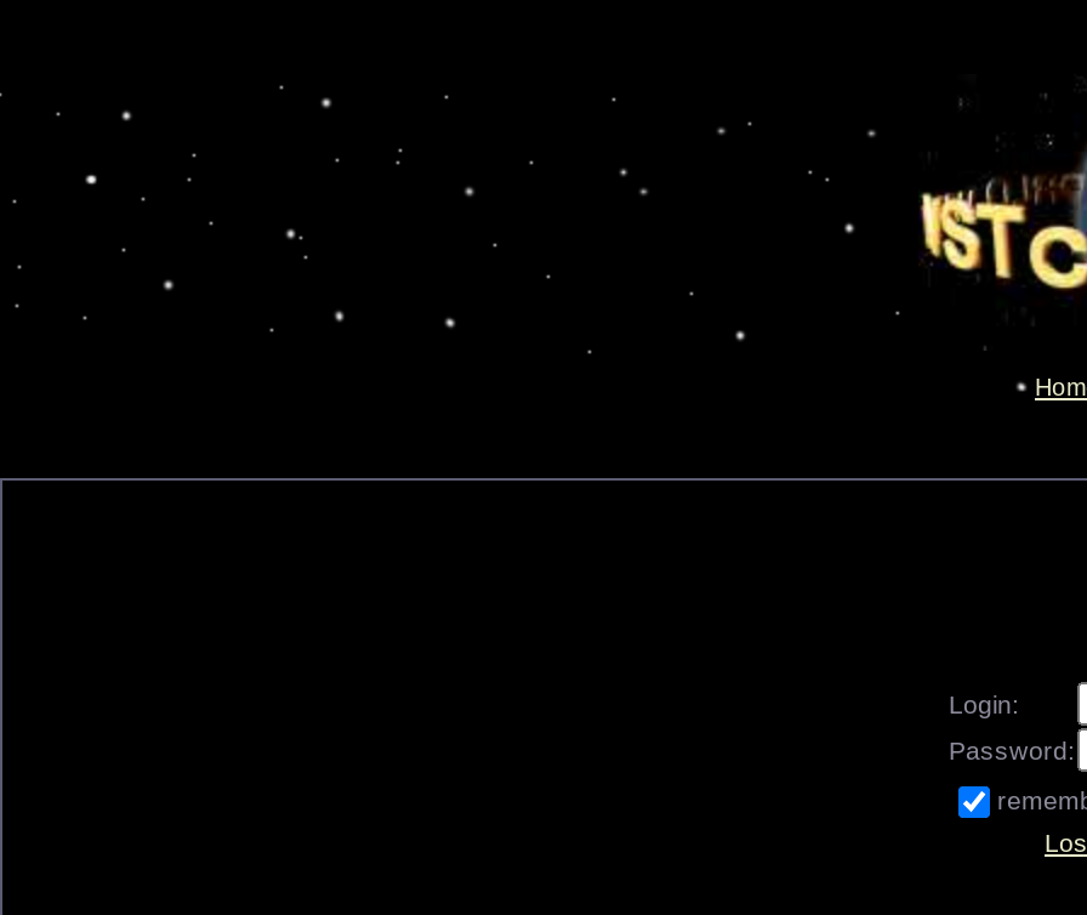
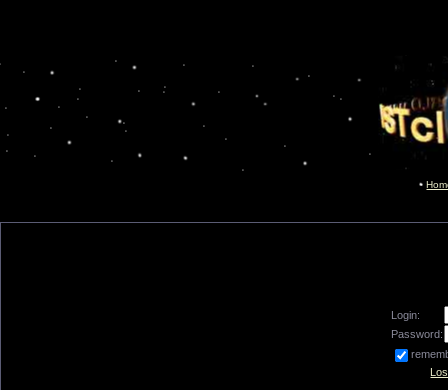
- [image]
+ [image]
